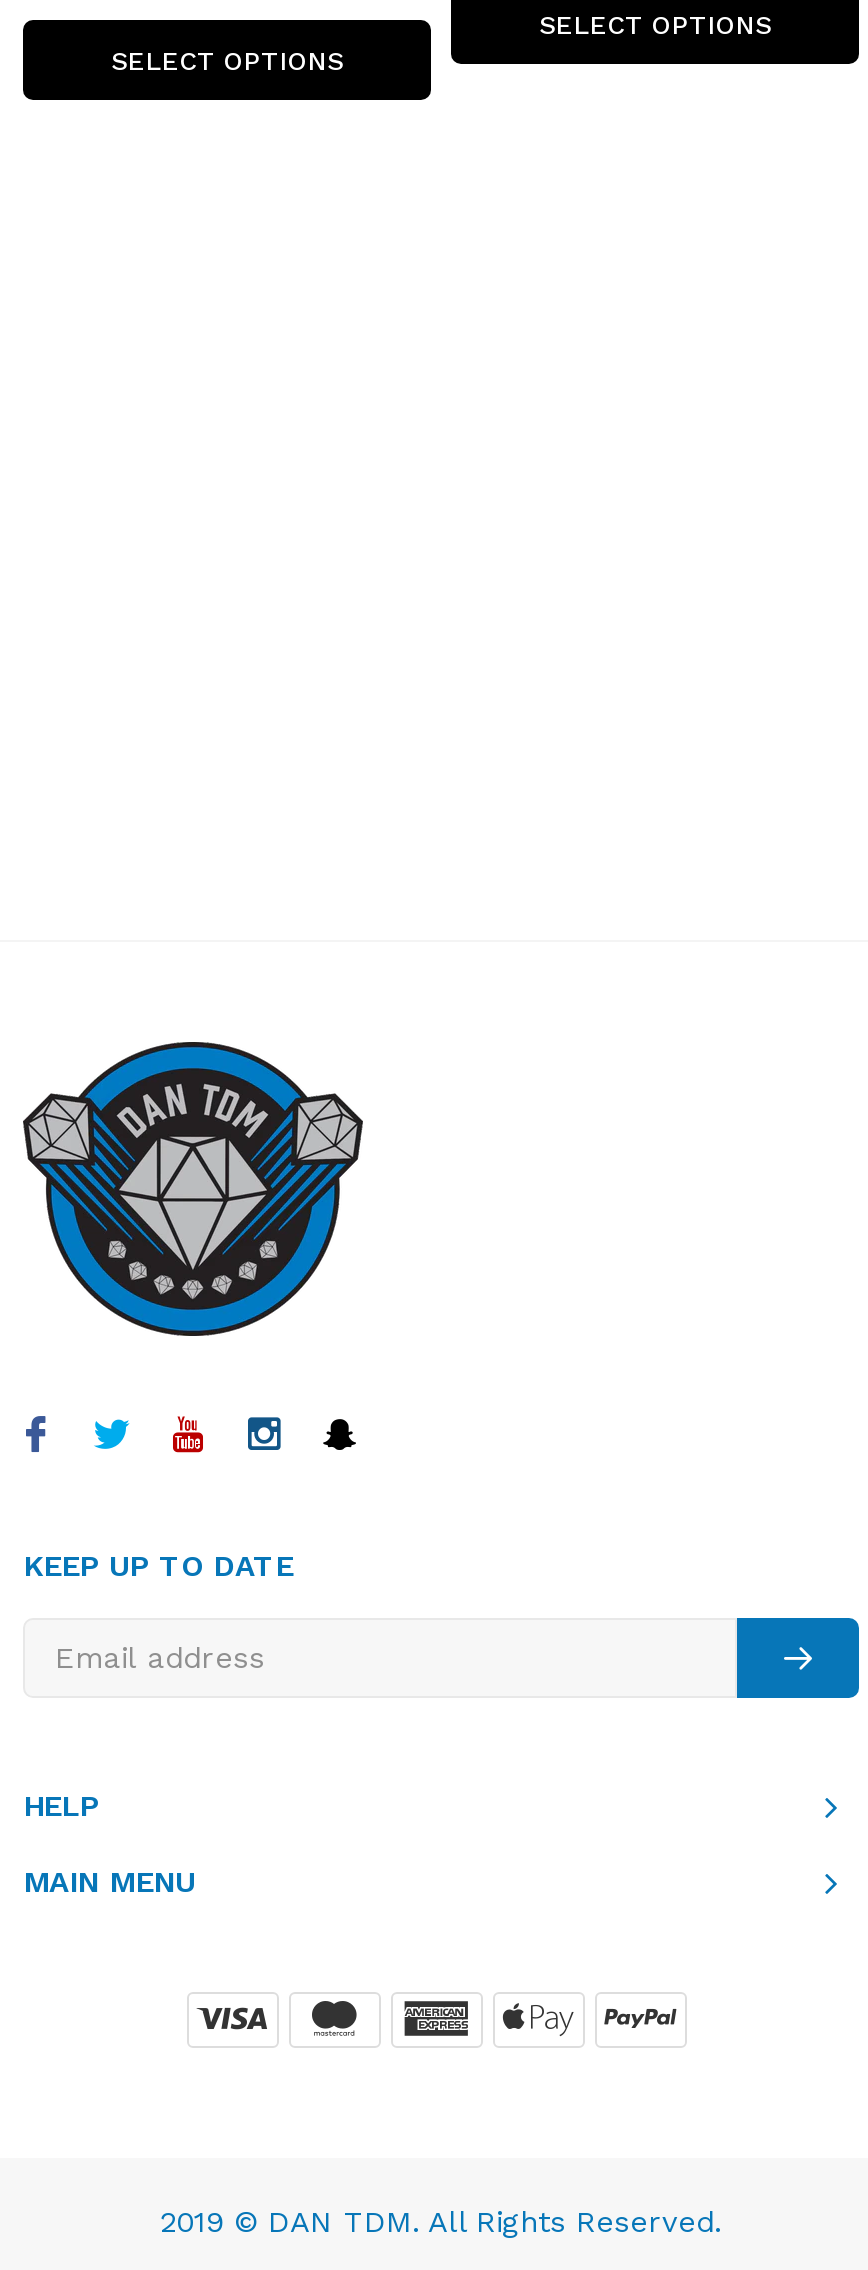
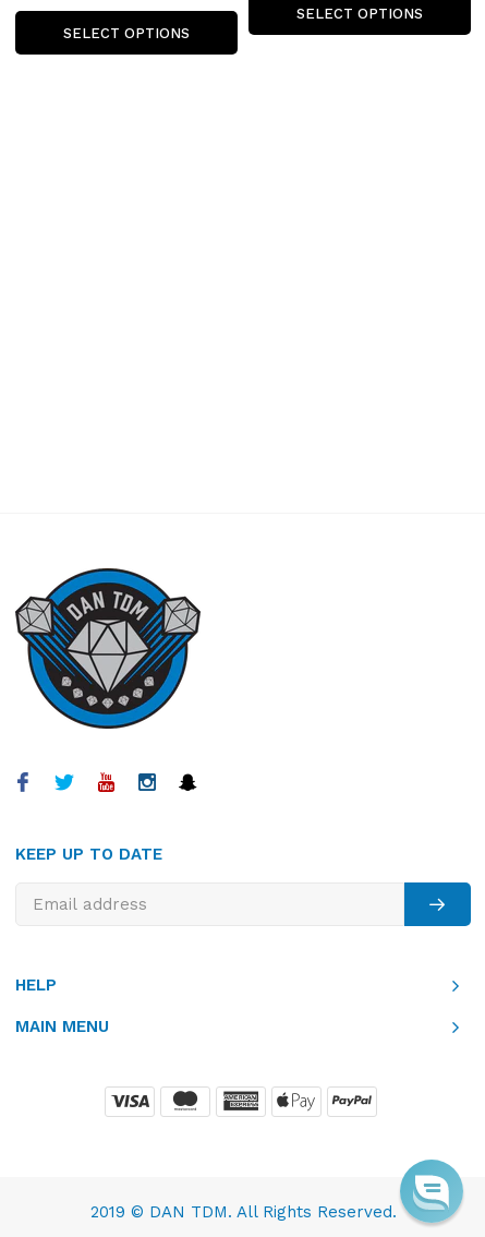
+ [image]
